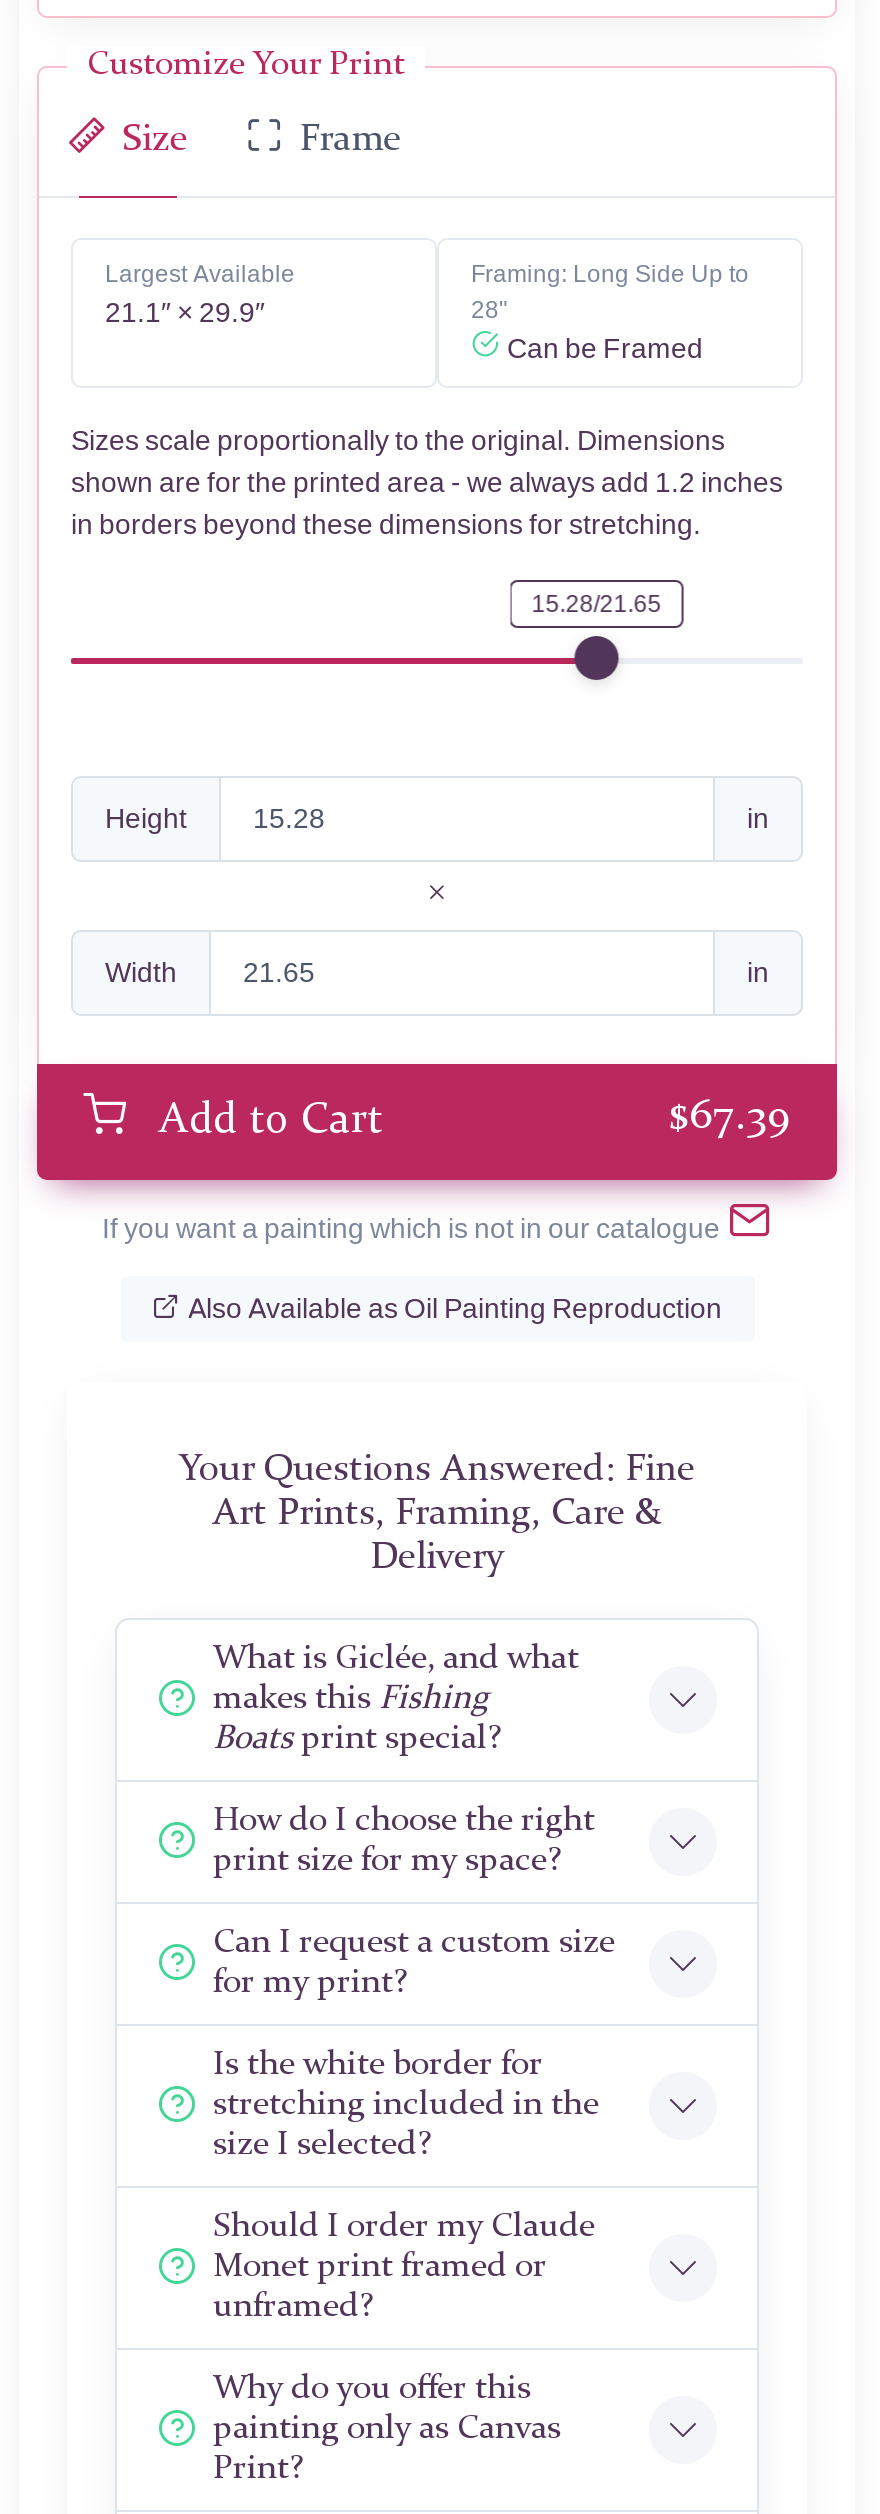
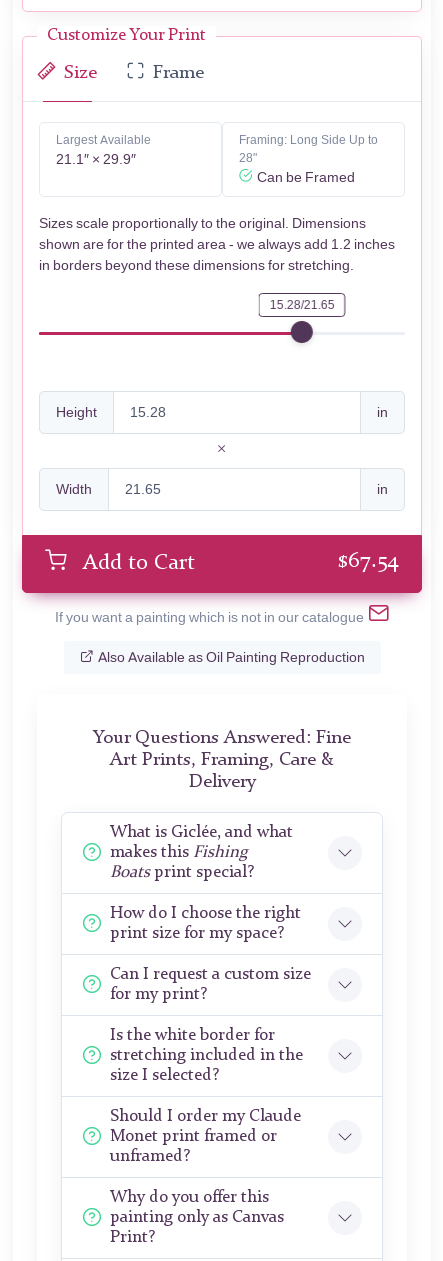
- $67.39
+ $67.54
